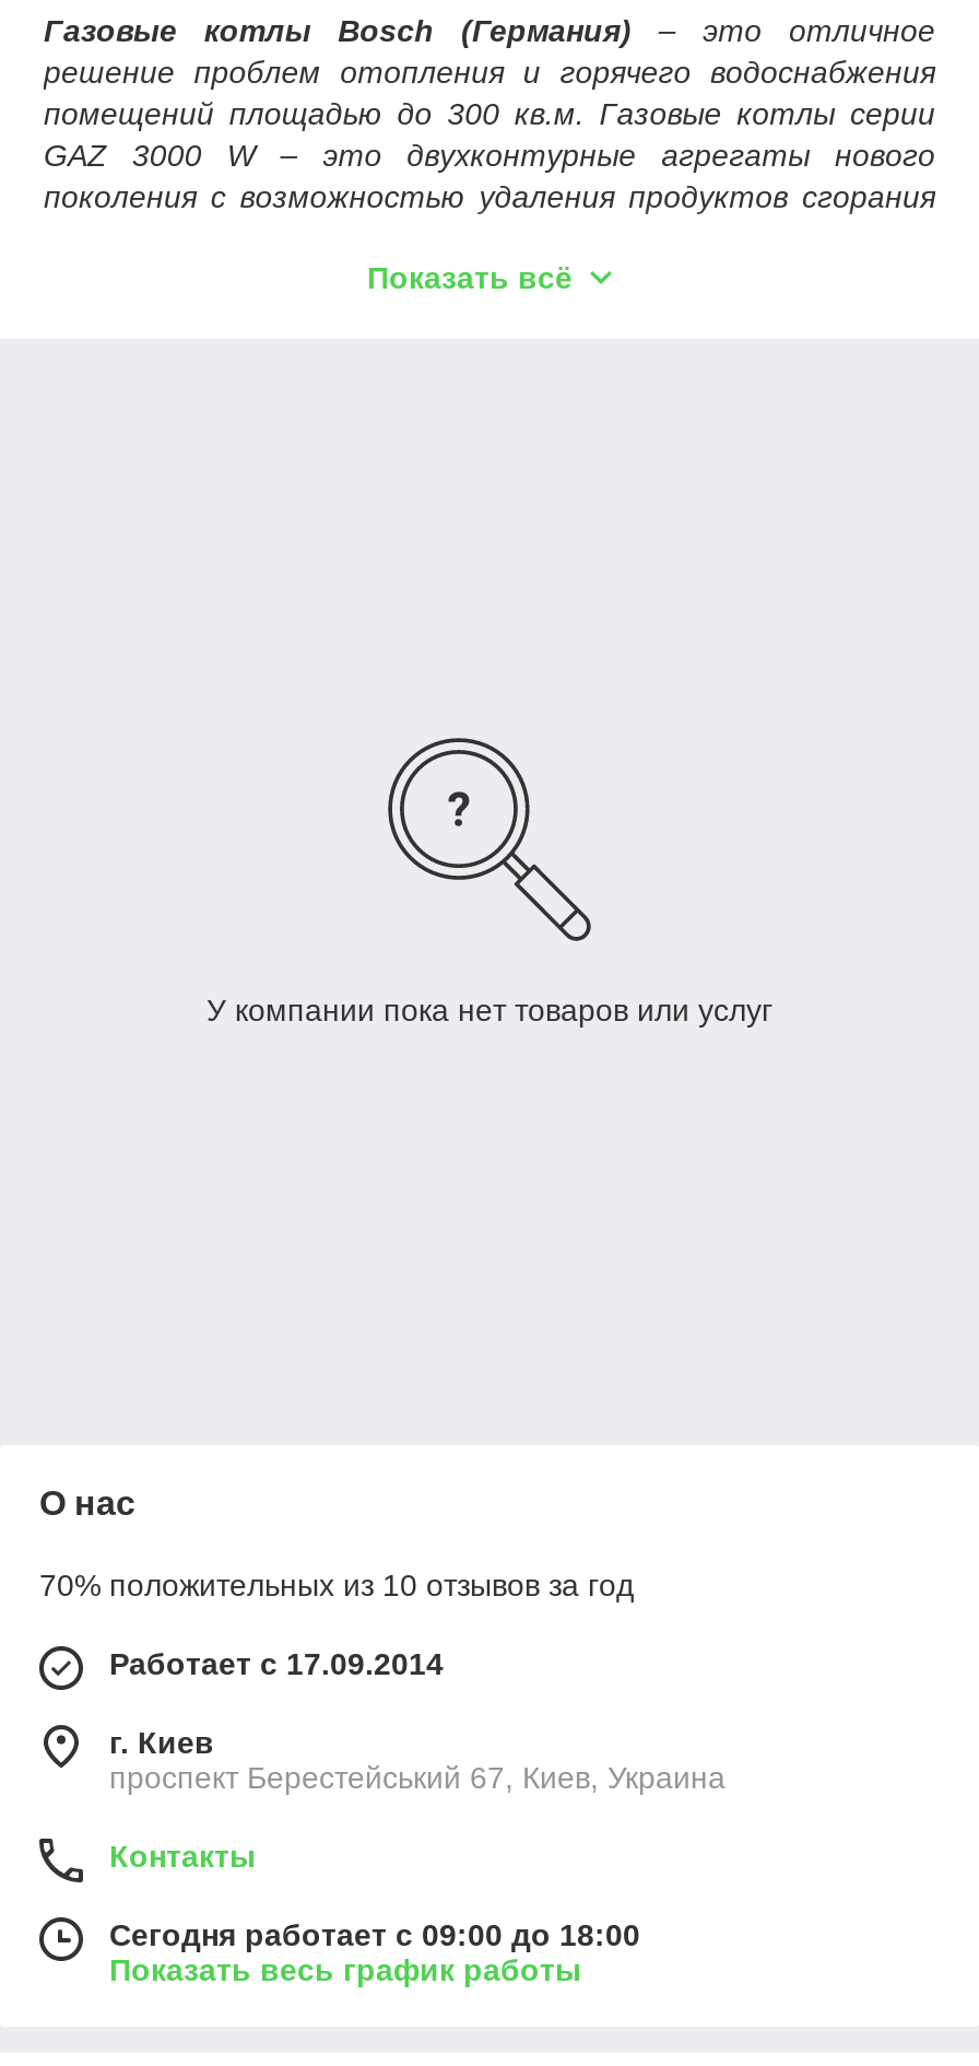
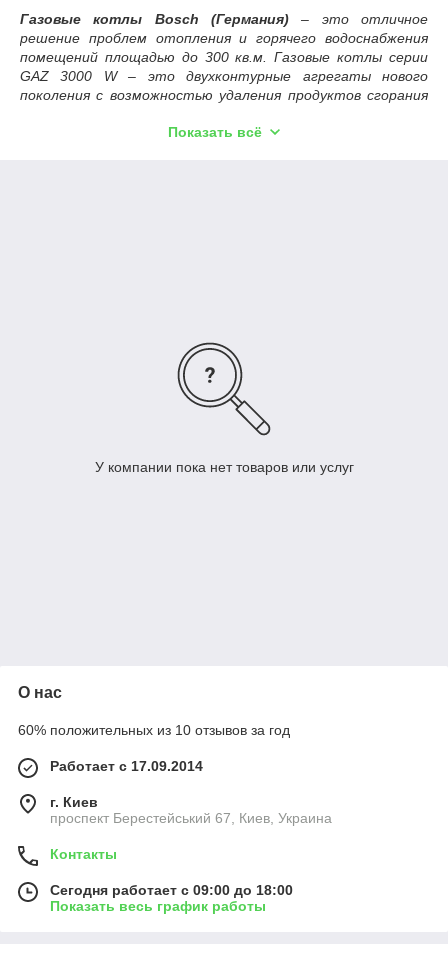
- 70% положительных из 10 отзывов за год
+ 60% положительных из 10 отзывов за год
